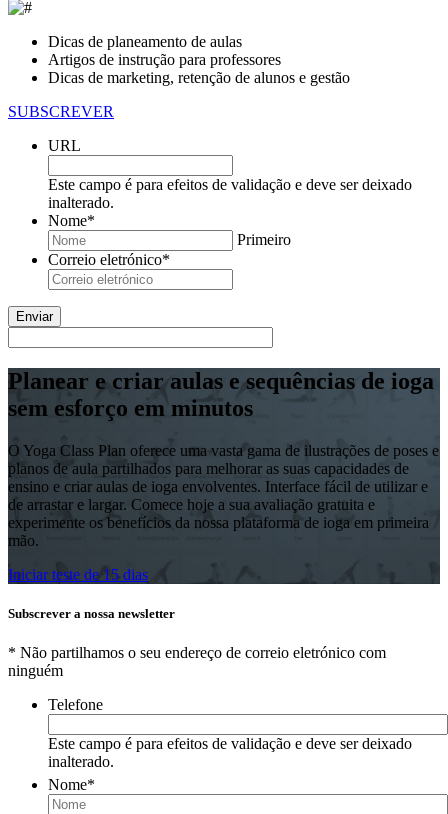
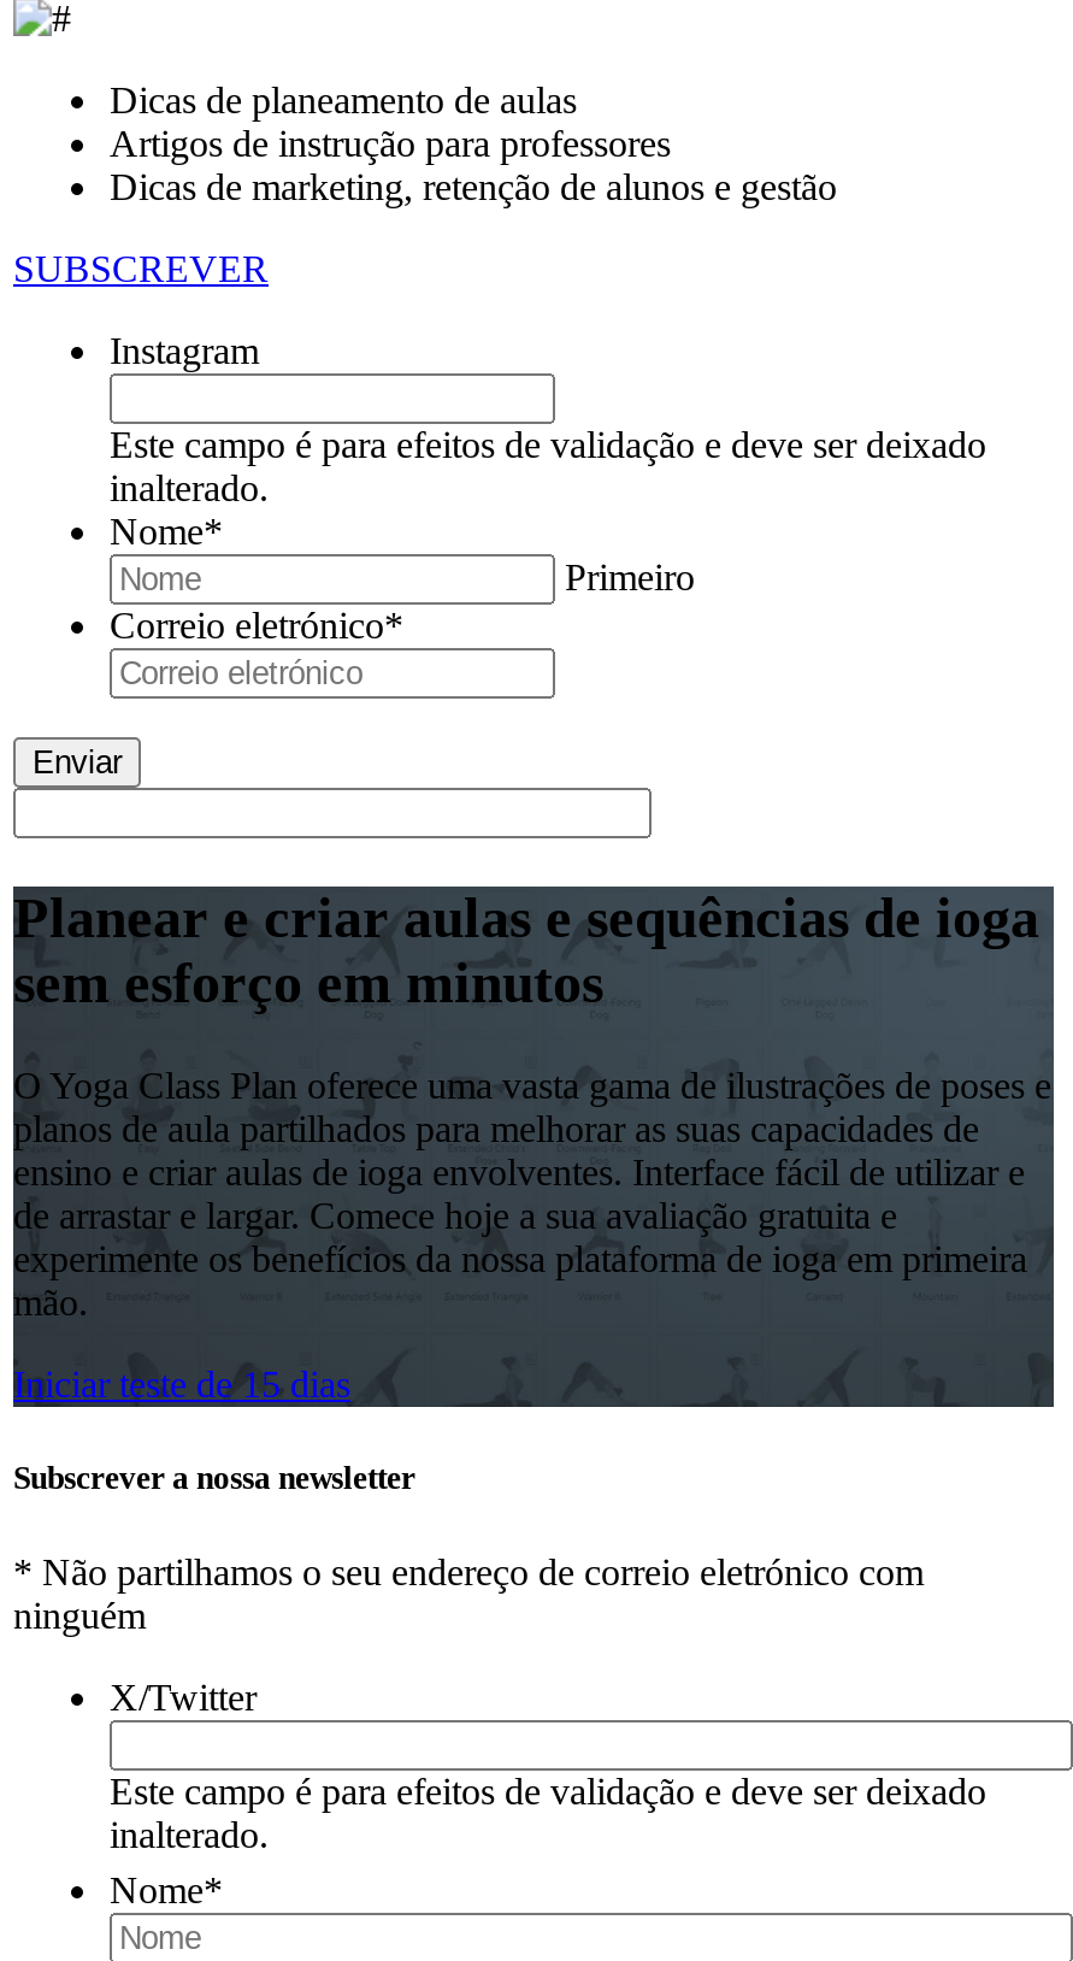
- URL
+ Instagram

- Telefone
+ X/Twitter
